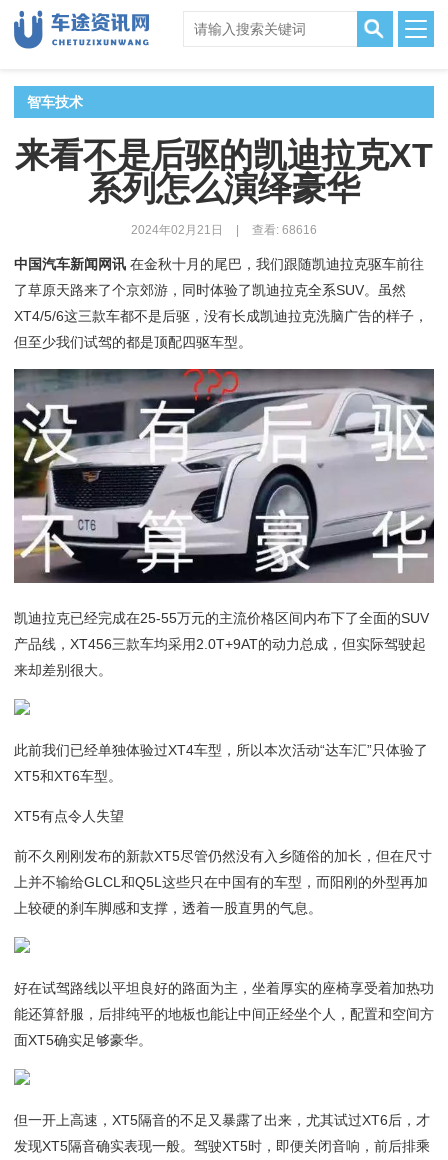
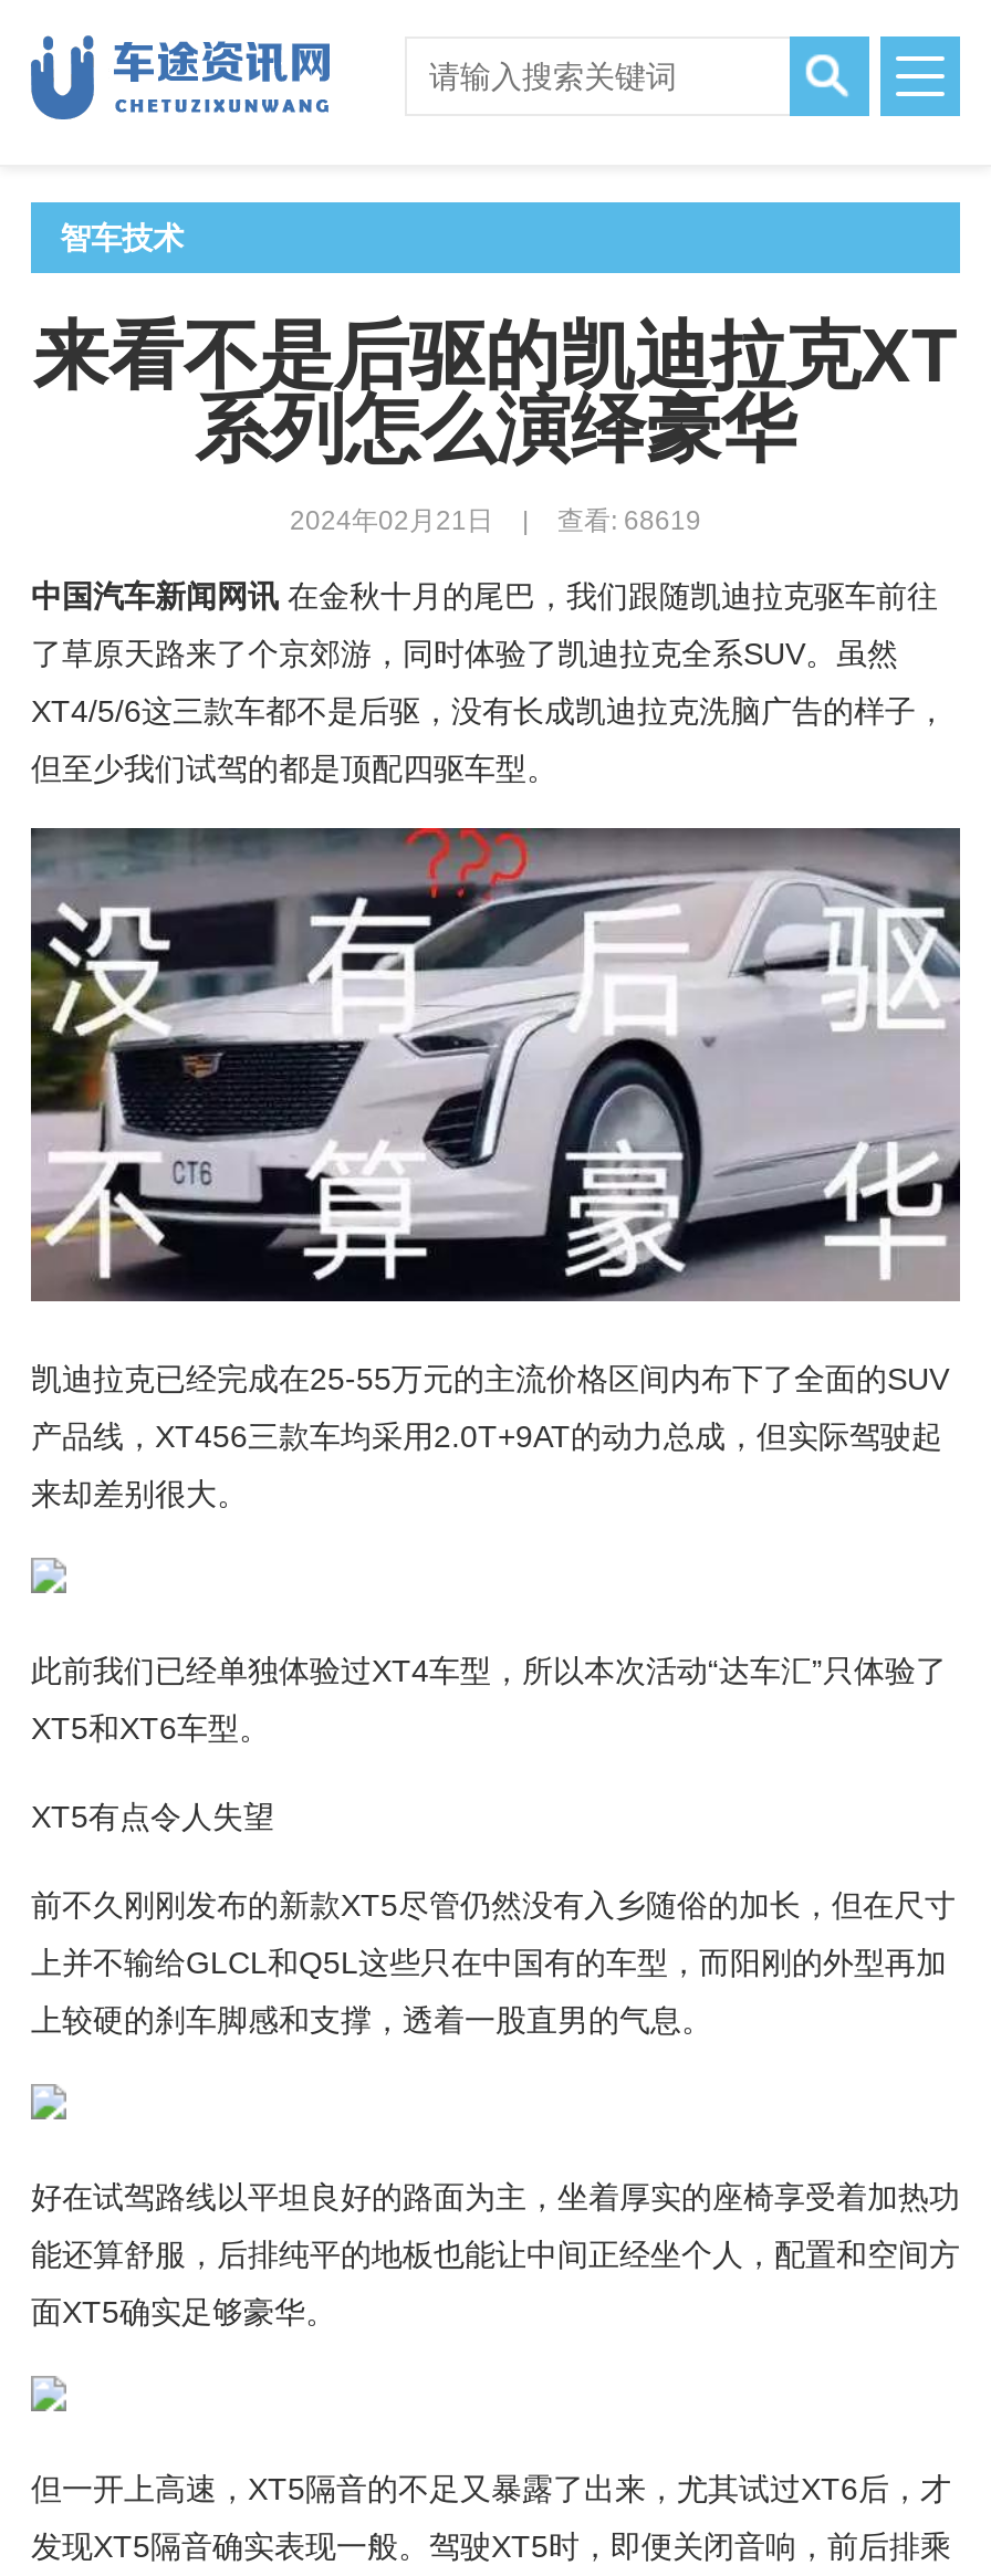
- 查看: 68616
+ 查看: 68619
